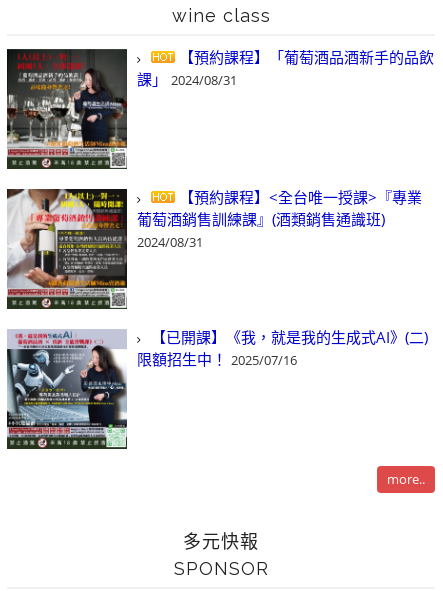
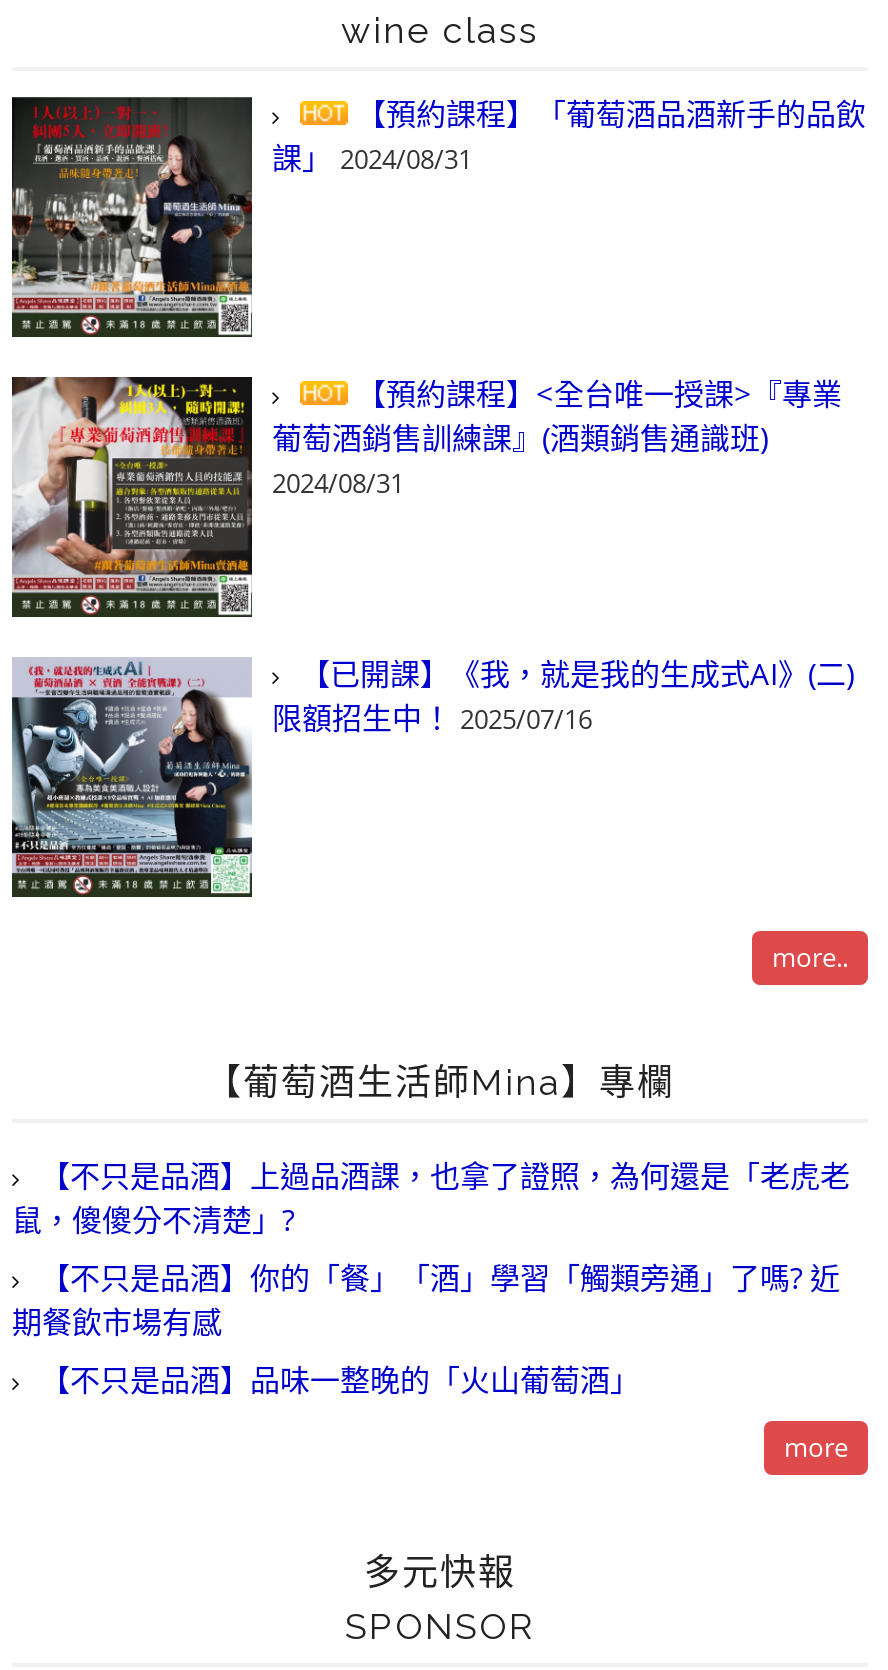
+ 【葡萄酒生活師Mina】專欄
+ 【不只是品酒】上過品酒課，也拿了證照，為何還是「老虎老
+ 鼠，傻傻分不清楚」?
+ 【不只是品酒】你的「餐」「酒」學習「觸類旁通」了嗎? 近
+ 期餐飲市場有感
+ 【不只是品酒】品味一整晚的「火山葡萄酒」
+ more
